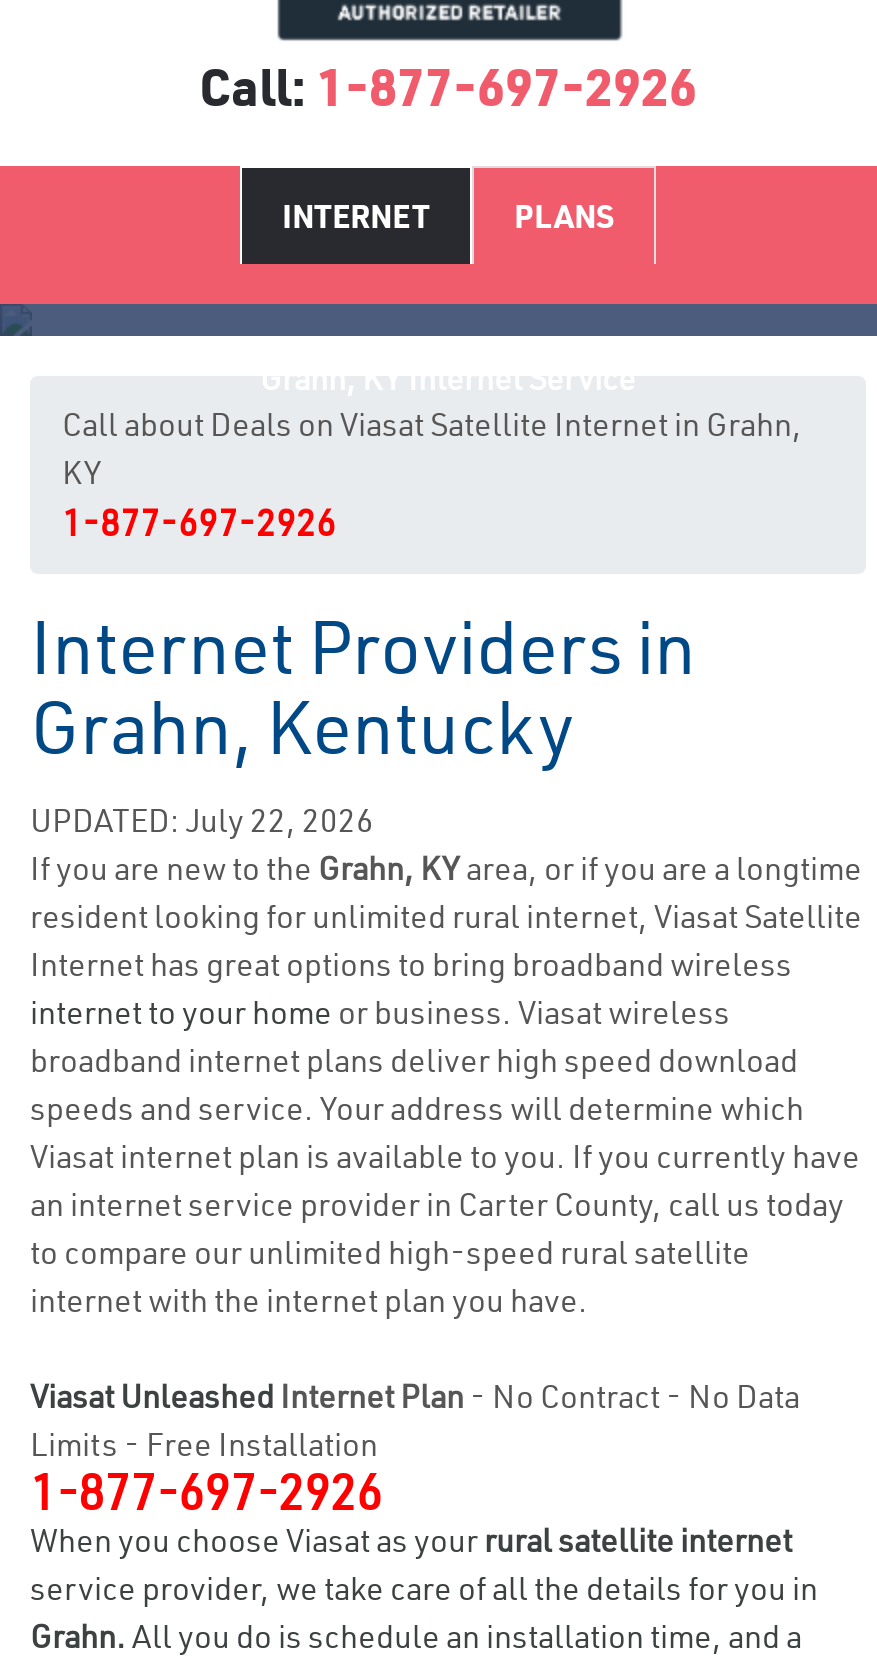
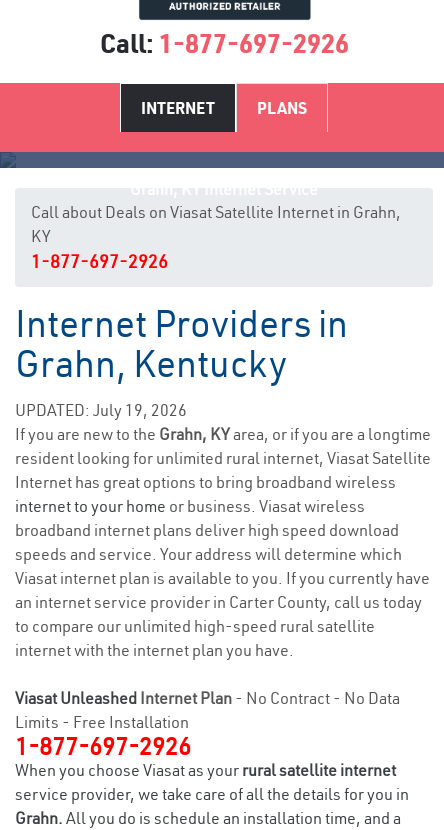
- UPDATED: July 22, 2026
+ UPDATED: July 19, 2026
